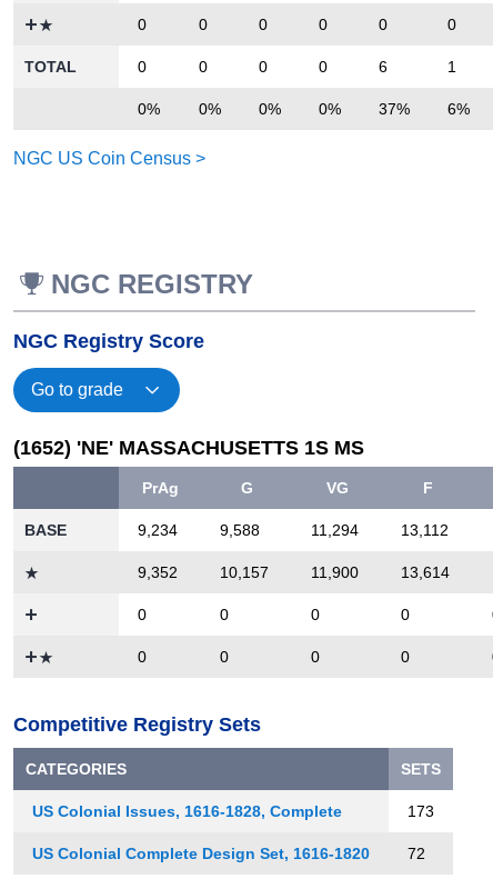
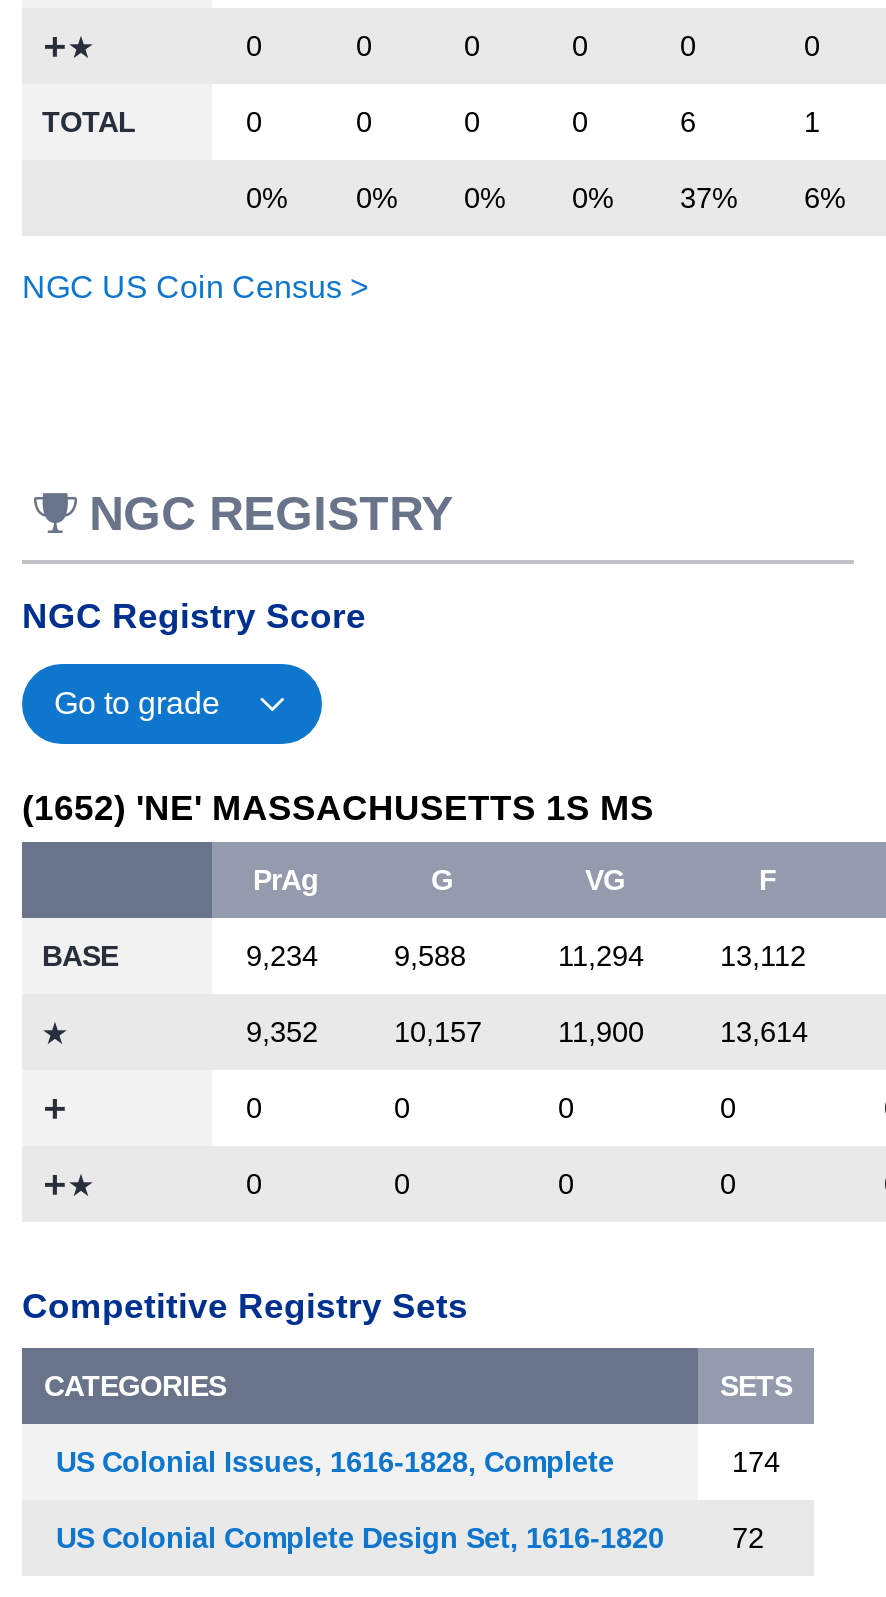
- 173
+ 174
